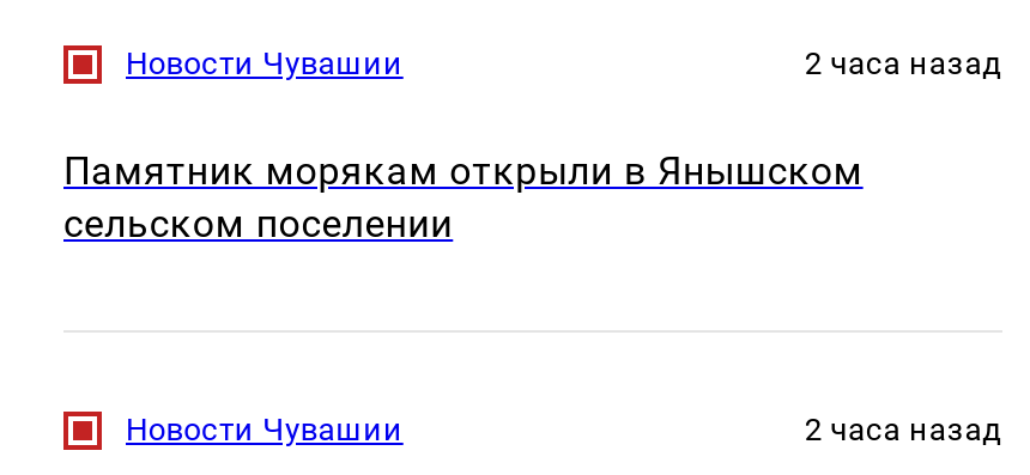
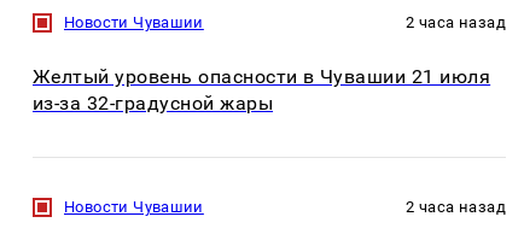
- Памятник морякам открыли в Янышском
- сельском поселении
+ Желтый уровень опасности в Чувашии 21 июля
+ из-за 32-градусной жары
